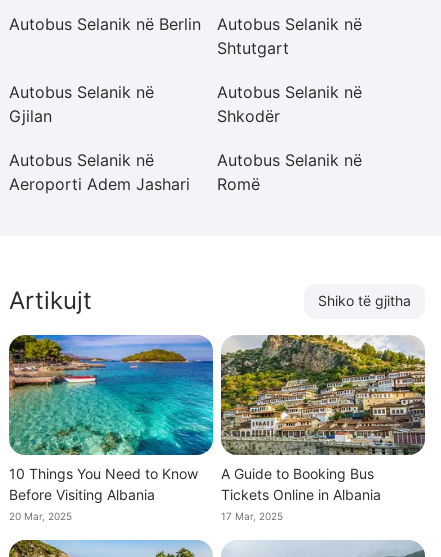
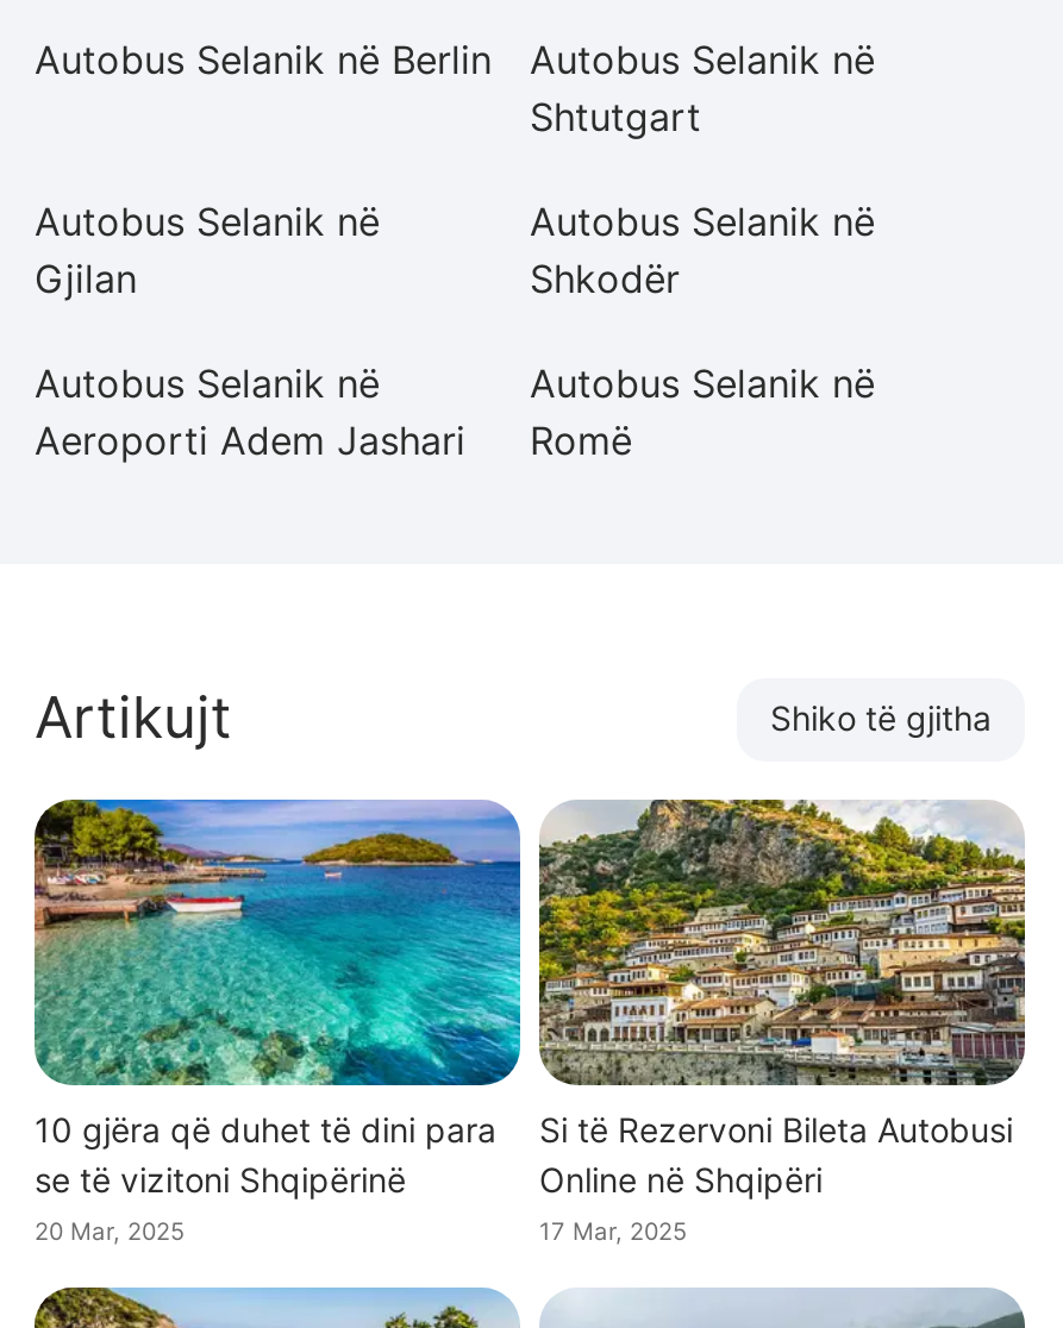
- 10 Things You Need to Know
- Before Visiting Albania
+ 10 gjëra që duhet të dini para
+ se të vizitoni Shqipërinë

- A Guide to Booking Bus
- Tickets Online in Albania
+ Si të Rezervoni Bileta Autobusi
+ Online në Shqipëri
